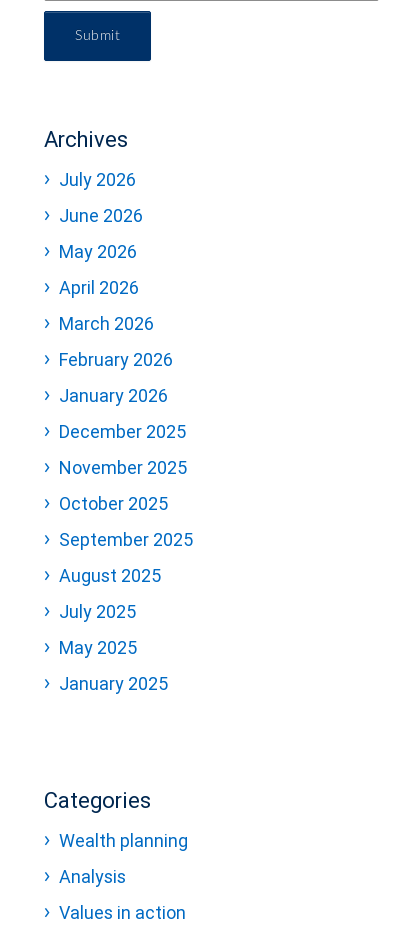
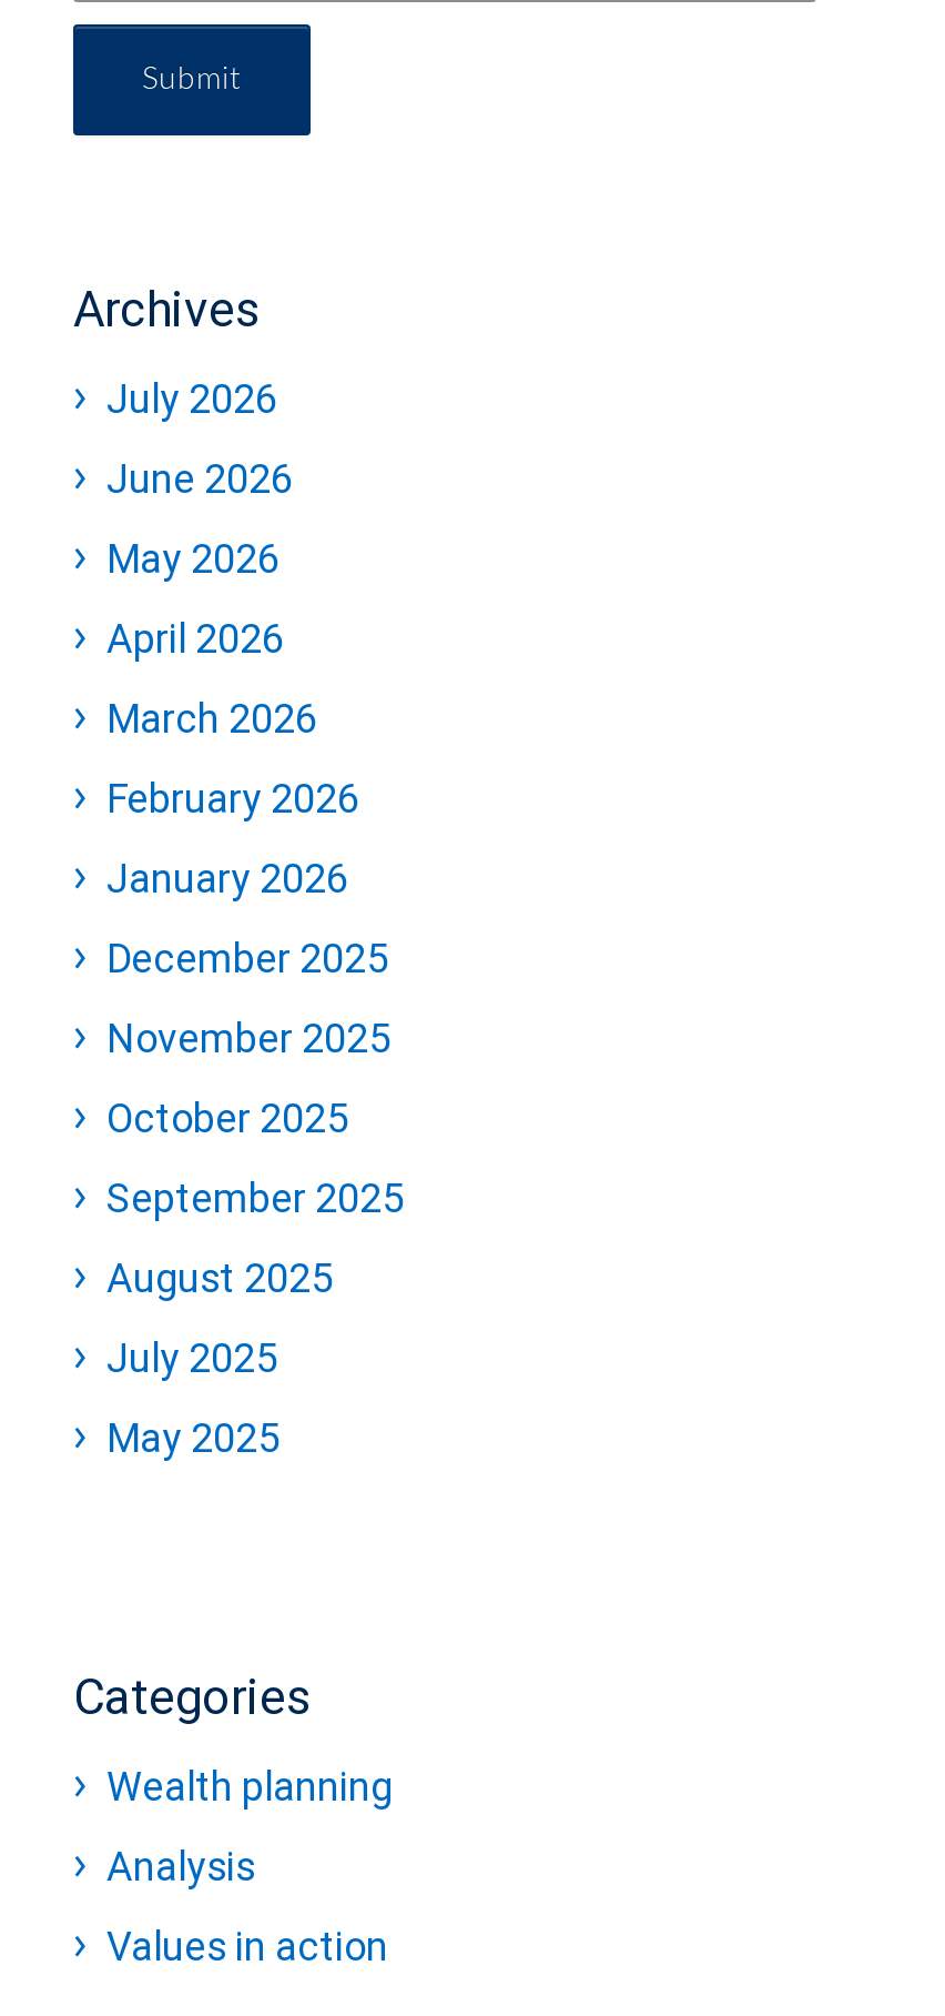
- January 2025
